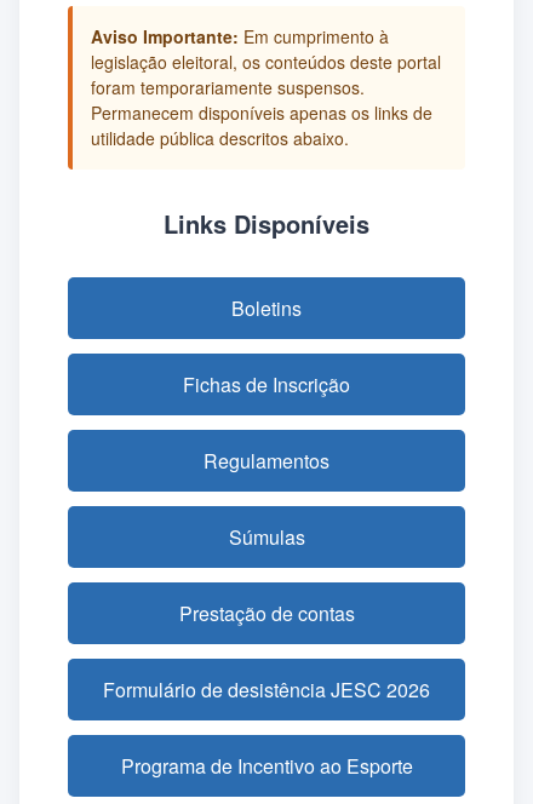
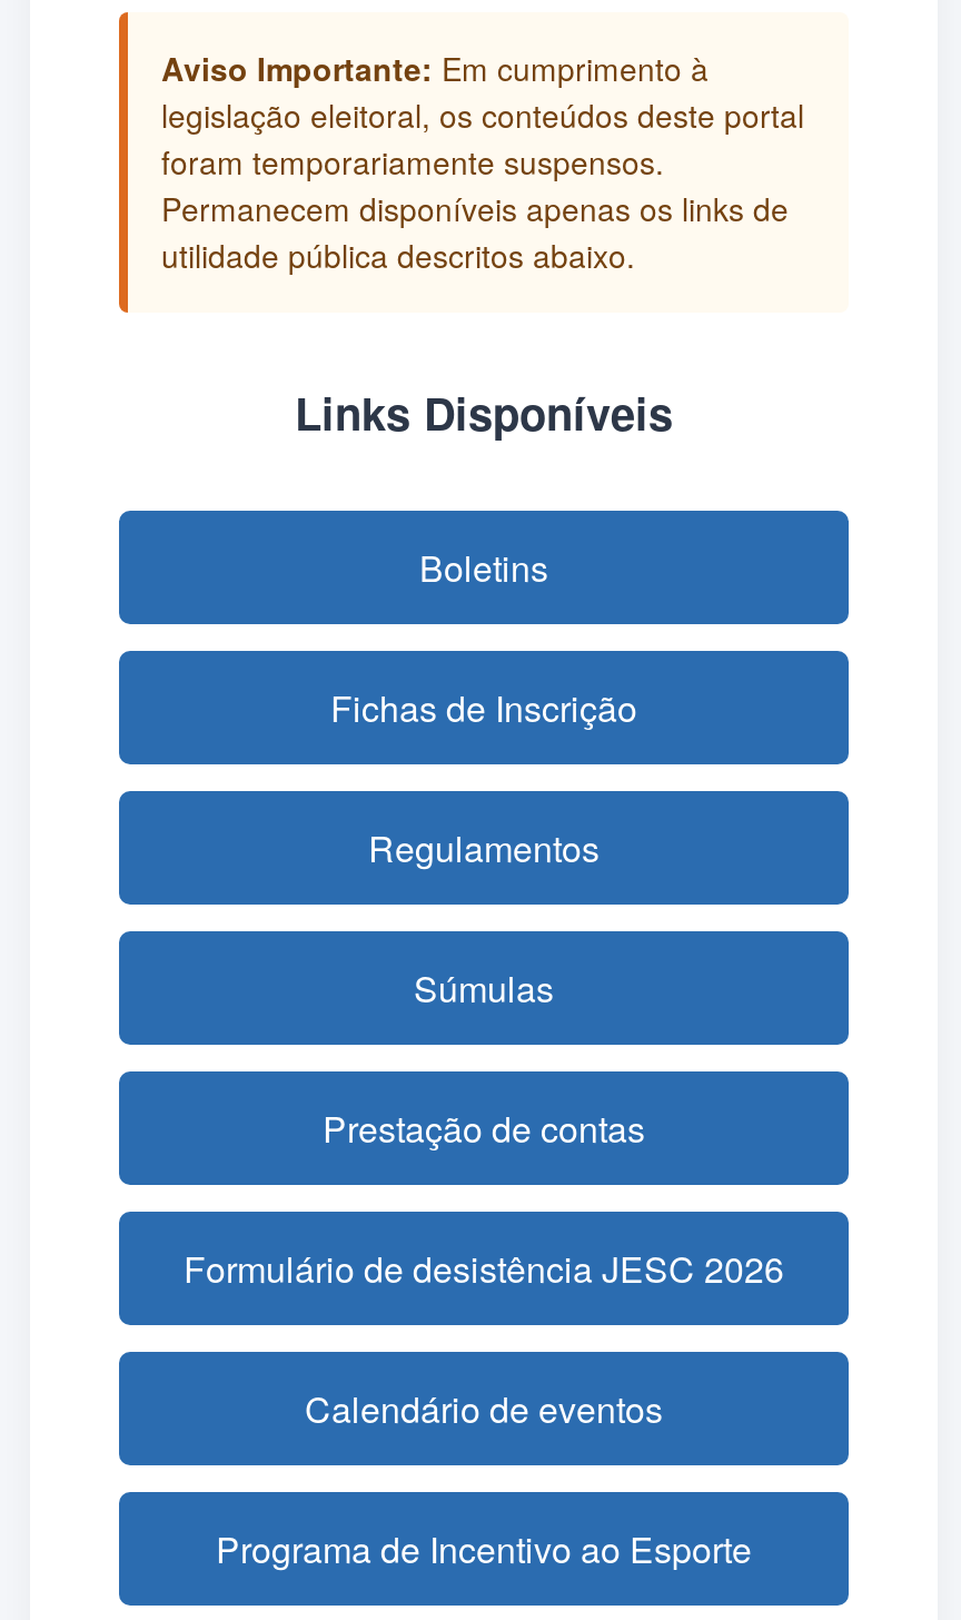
+ Calendário de eventos
